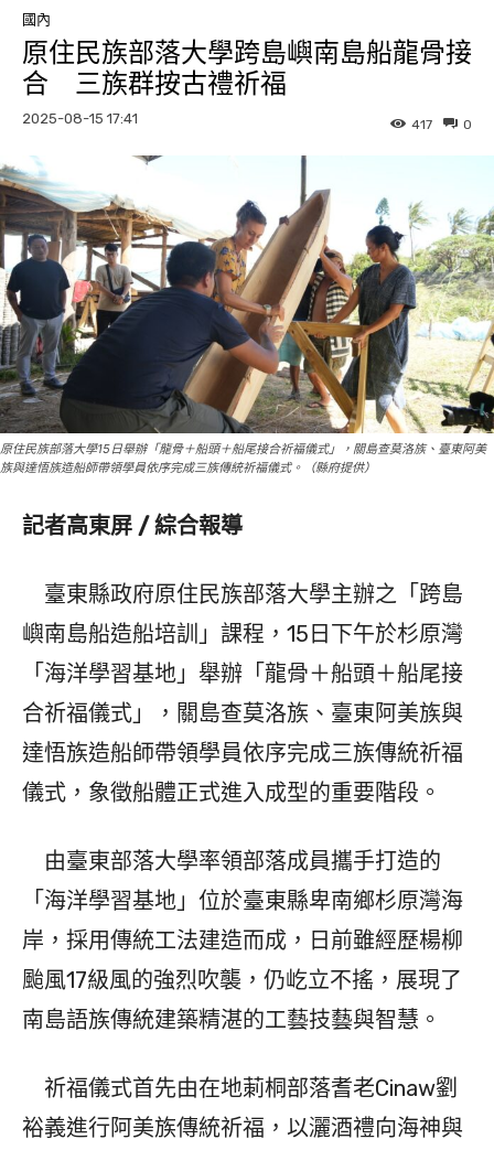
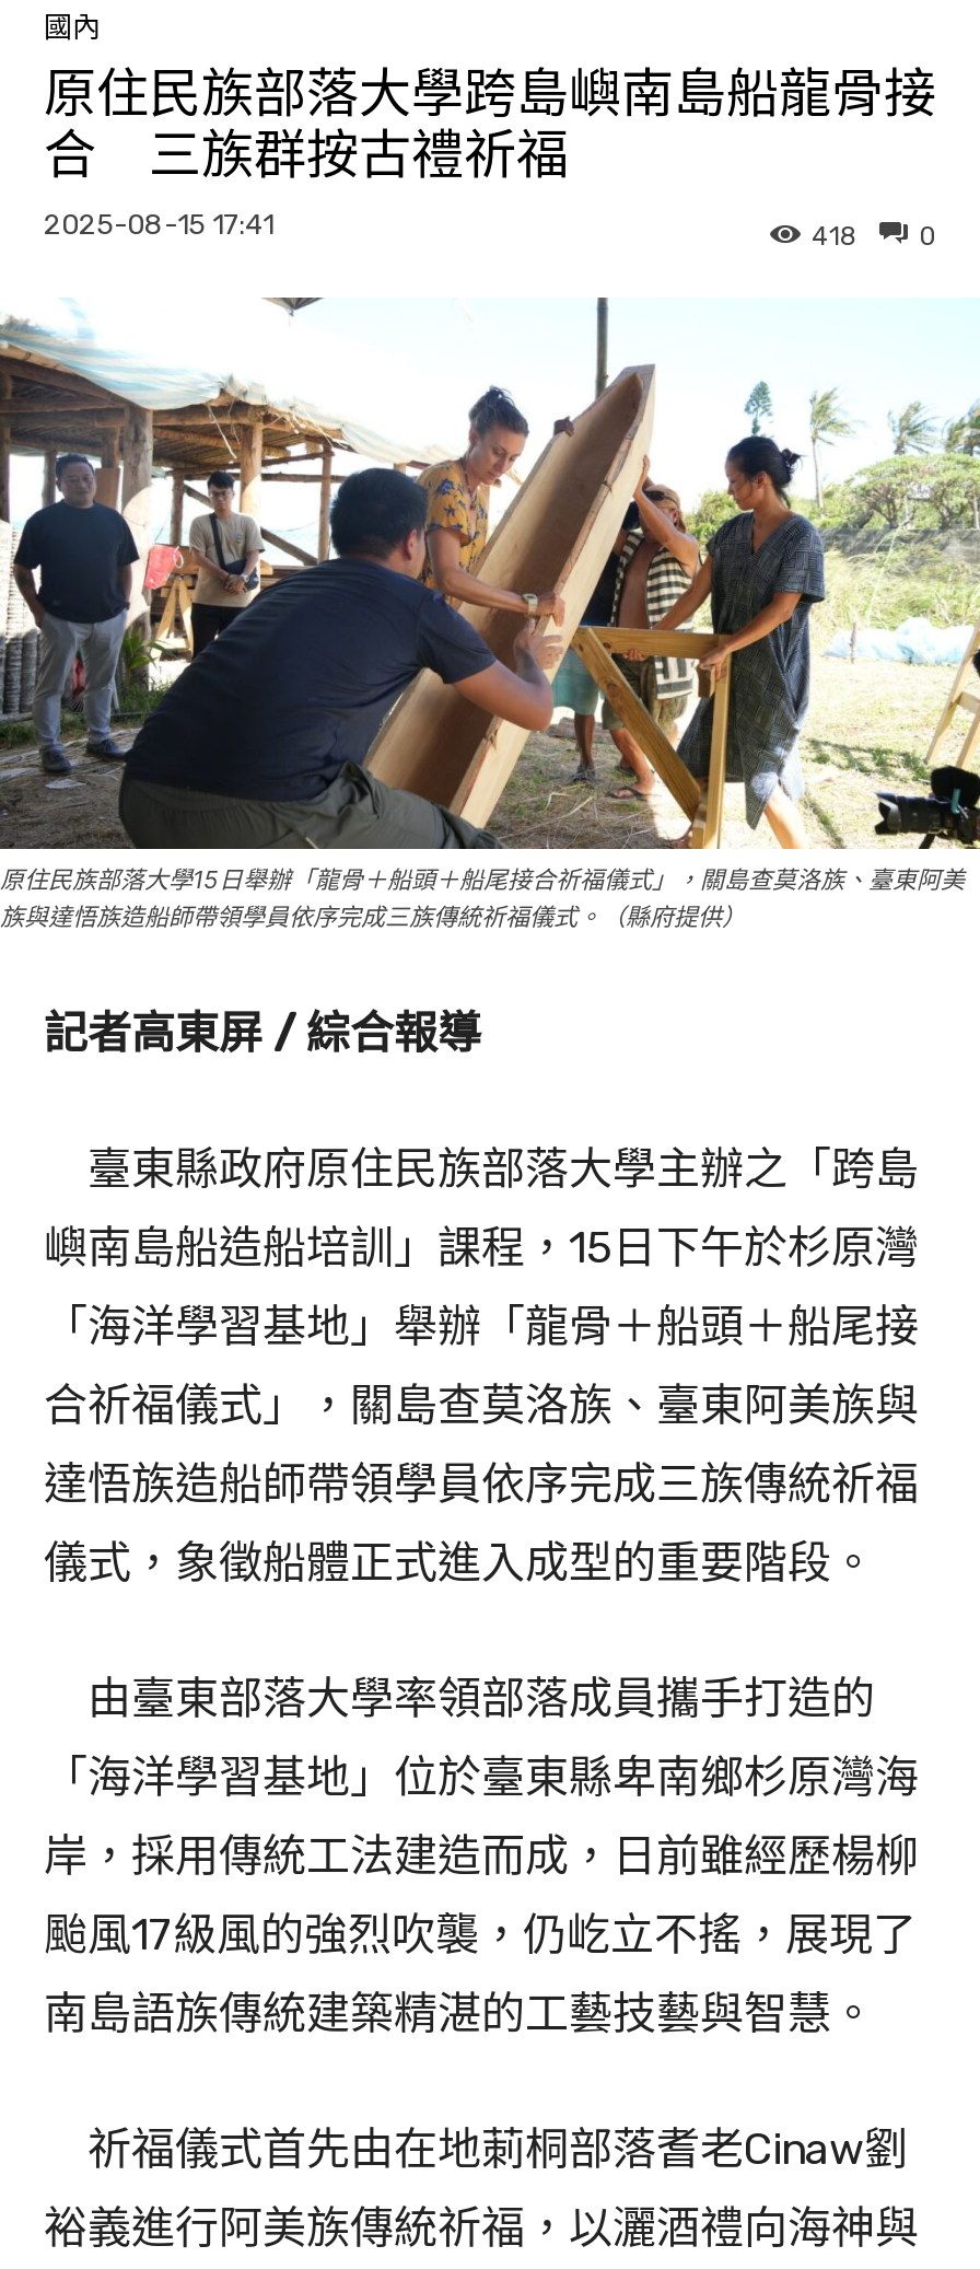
- 417 0
+ 418 0
